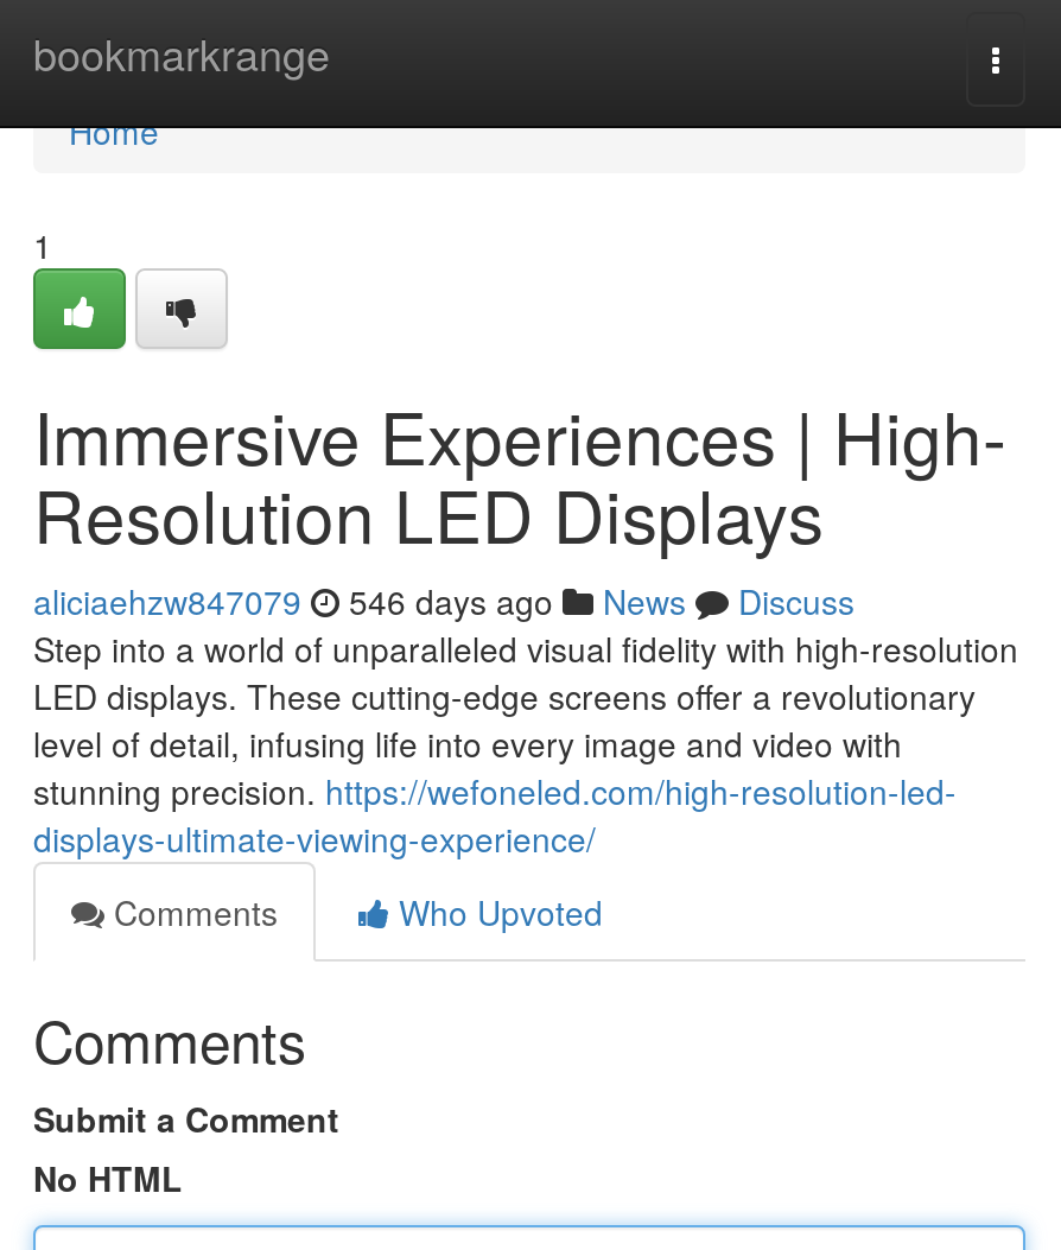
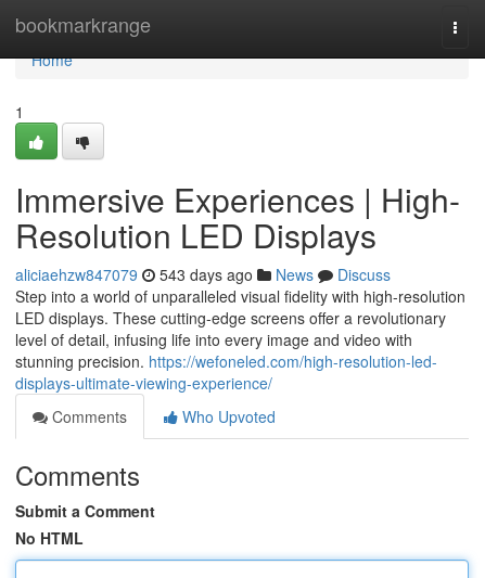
- aliciaehzw847079 546 days ago News Discuss
+ aliciaehzw847079 543 days ago News Discuss
